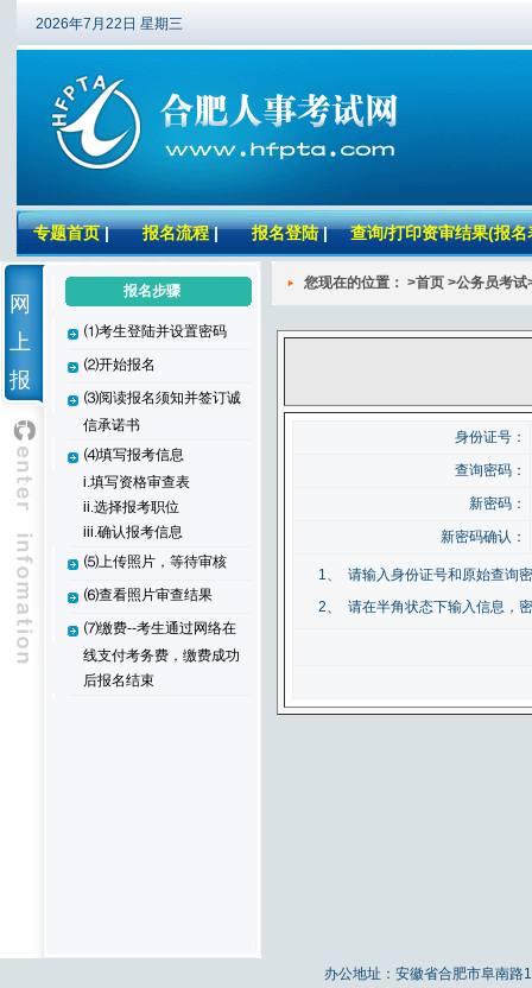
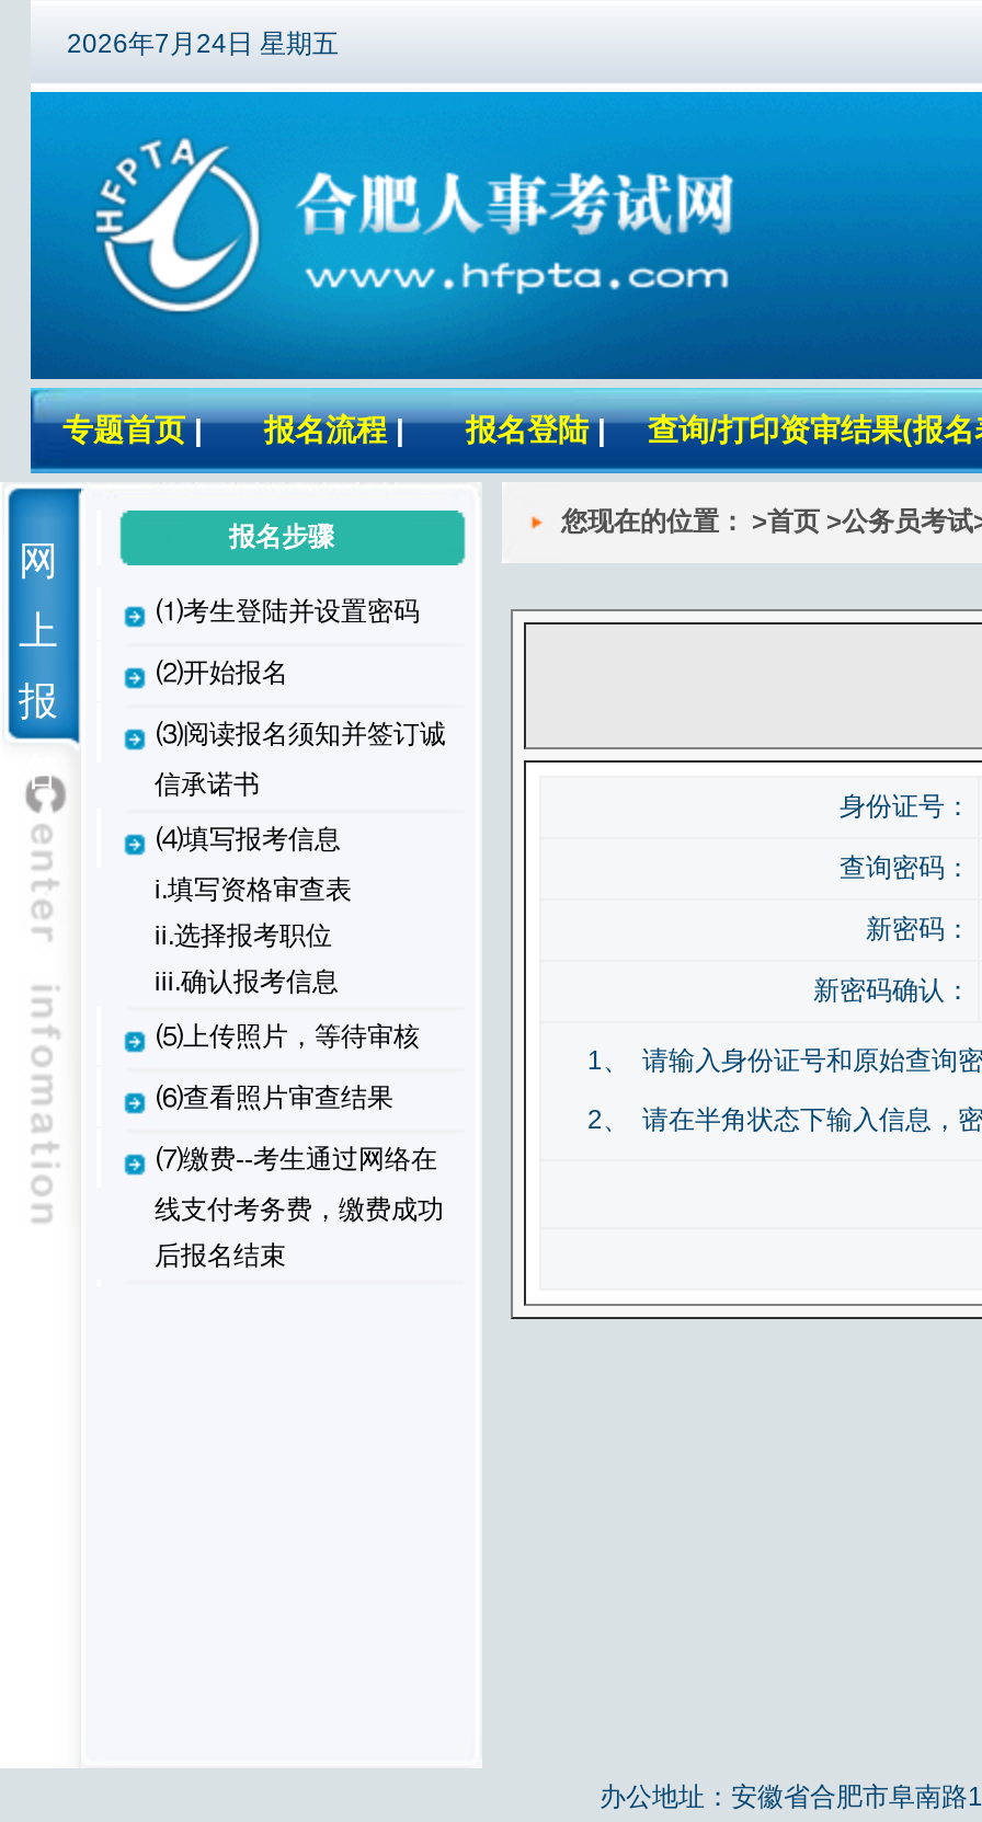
- 2026年7月22日 星期三
+ 2026年7月24日 星期五
